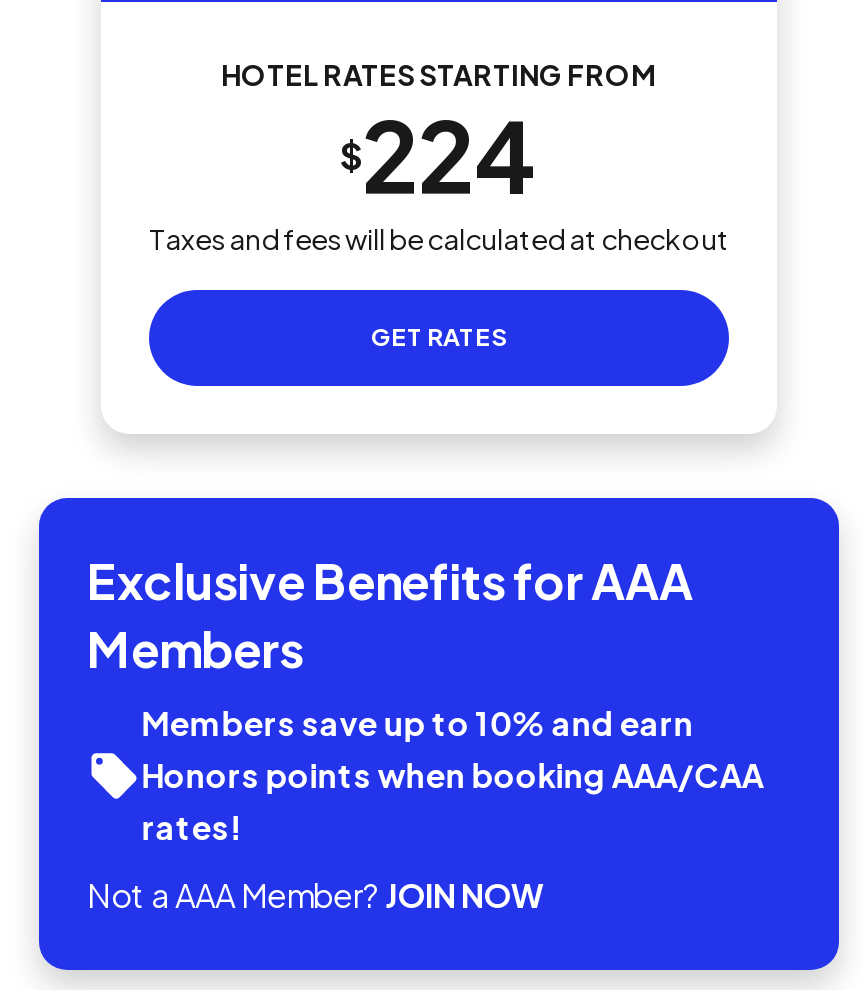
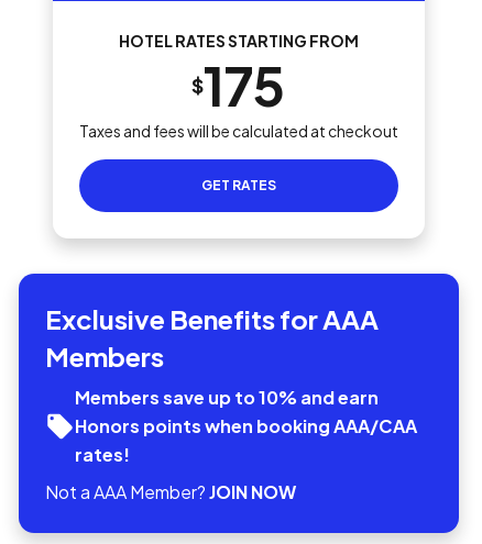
- $224
+ $175
